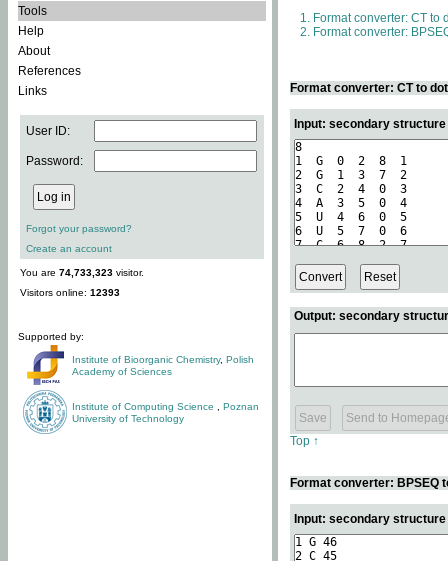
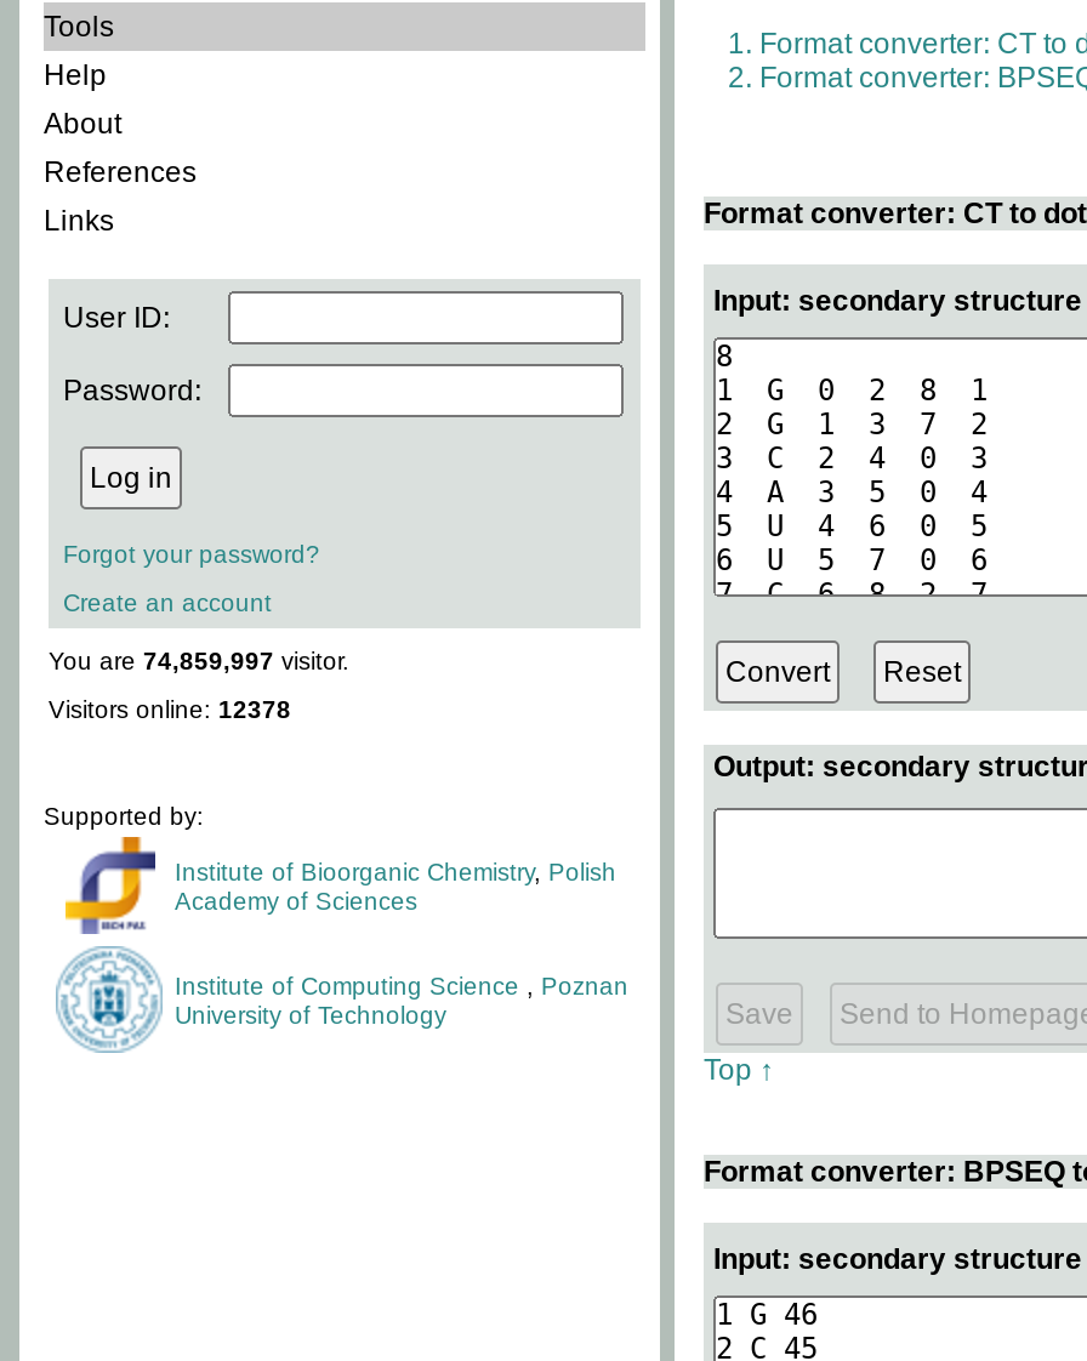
- You are 74,733,323 visitor.
+ You are 74,859,997 visitor.

- Visitors online: 12393
+ Visitors online: 12378
